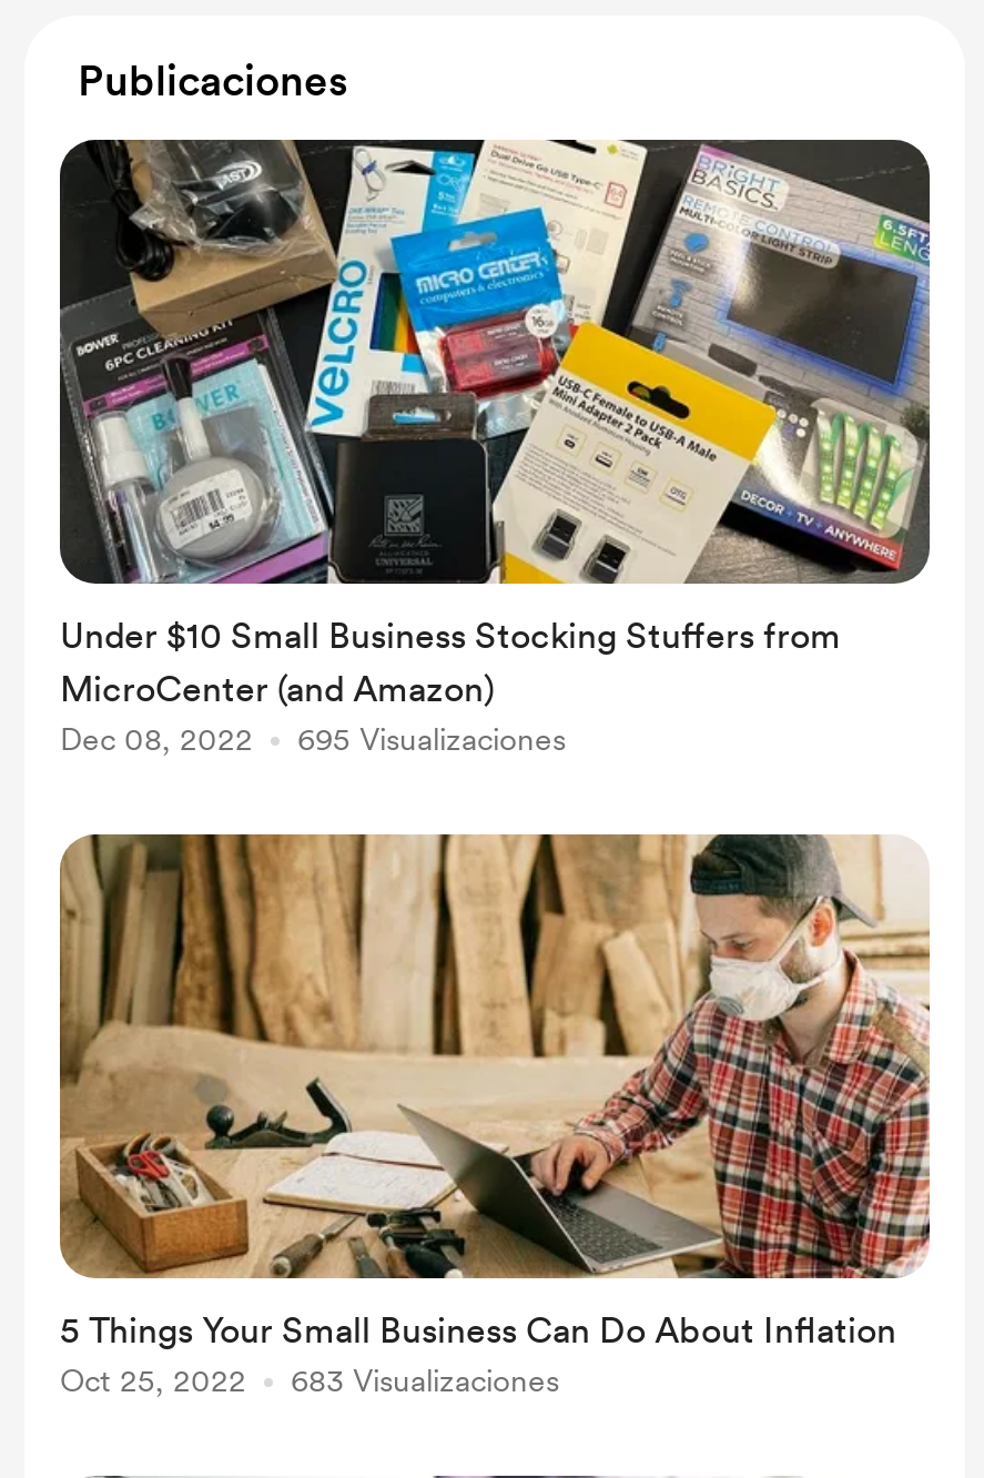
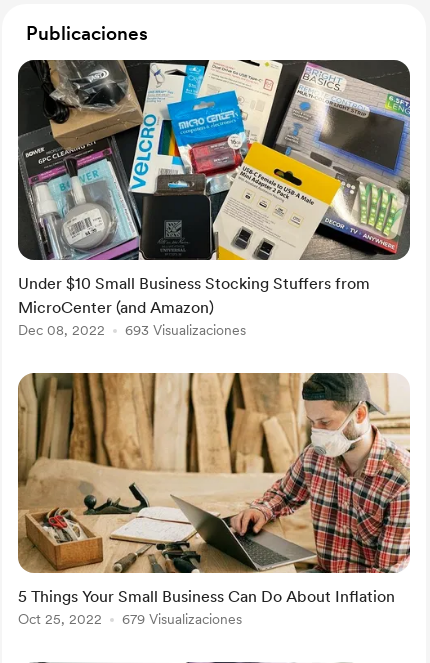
- 695 Visualizaciones
+ 693 Visualizaciones

- 683 Visualizaciones
+ 679 Visualizaciones
